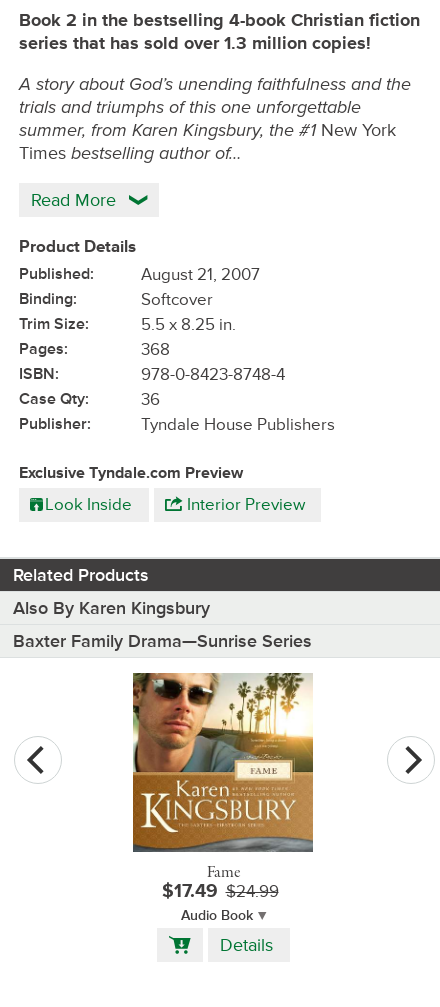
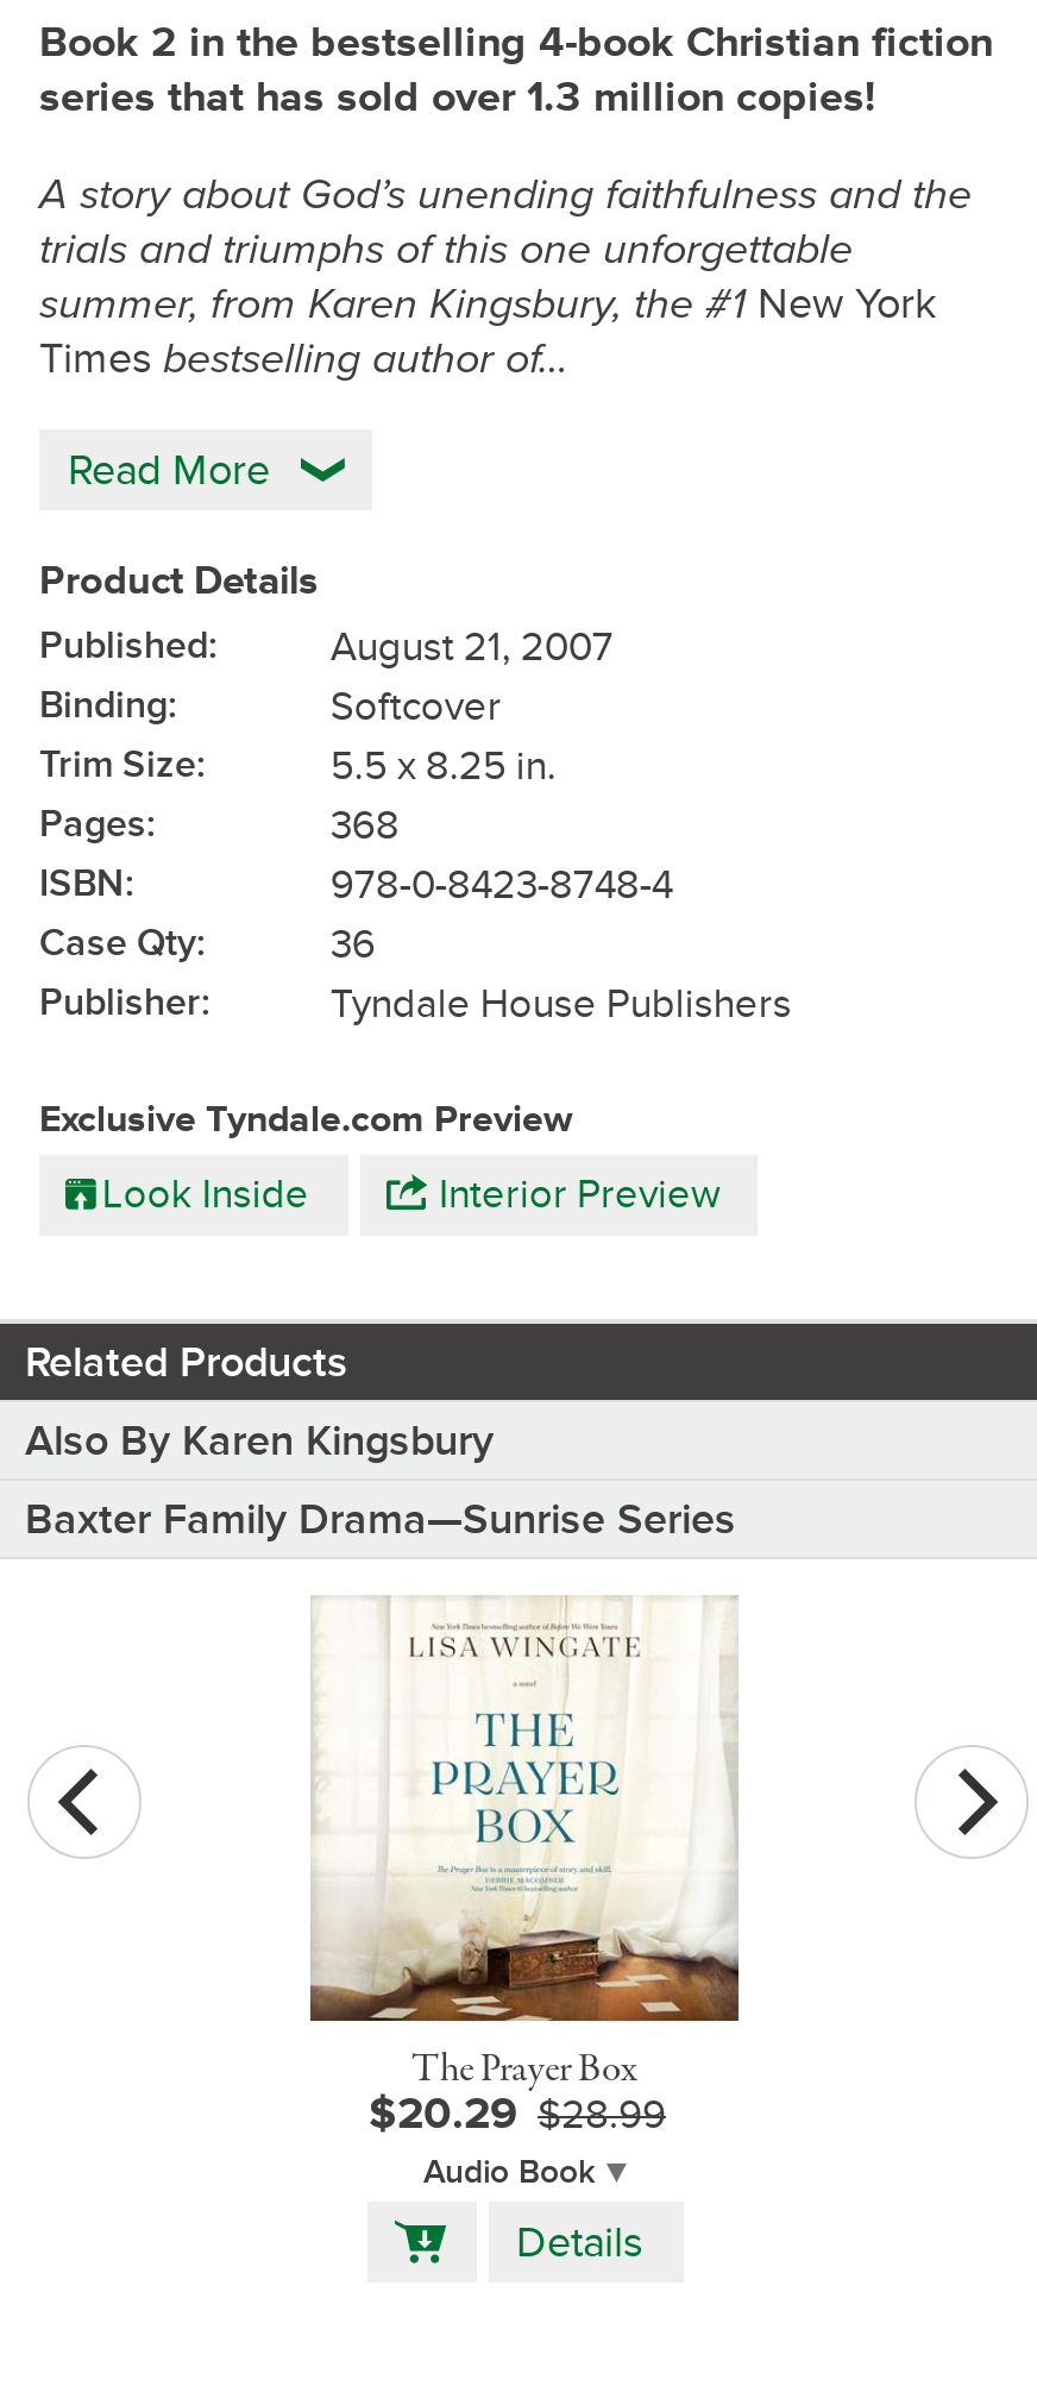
- [image]
- Fame
- $17.49 $24.99
+ [image]
+ The Prayer Box
+ $20.29 $28.99
